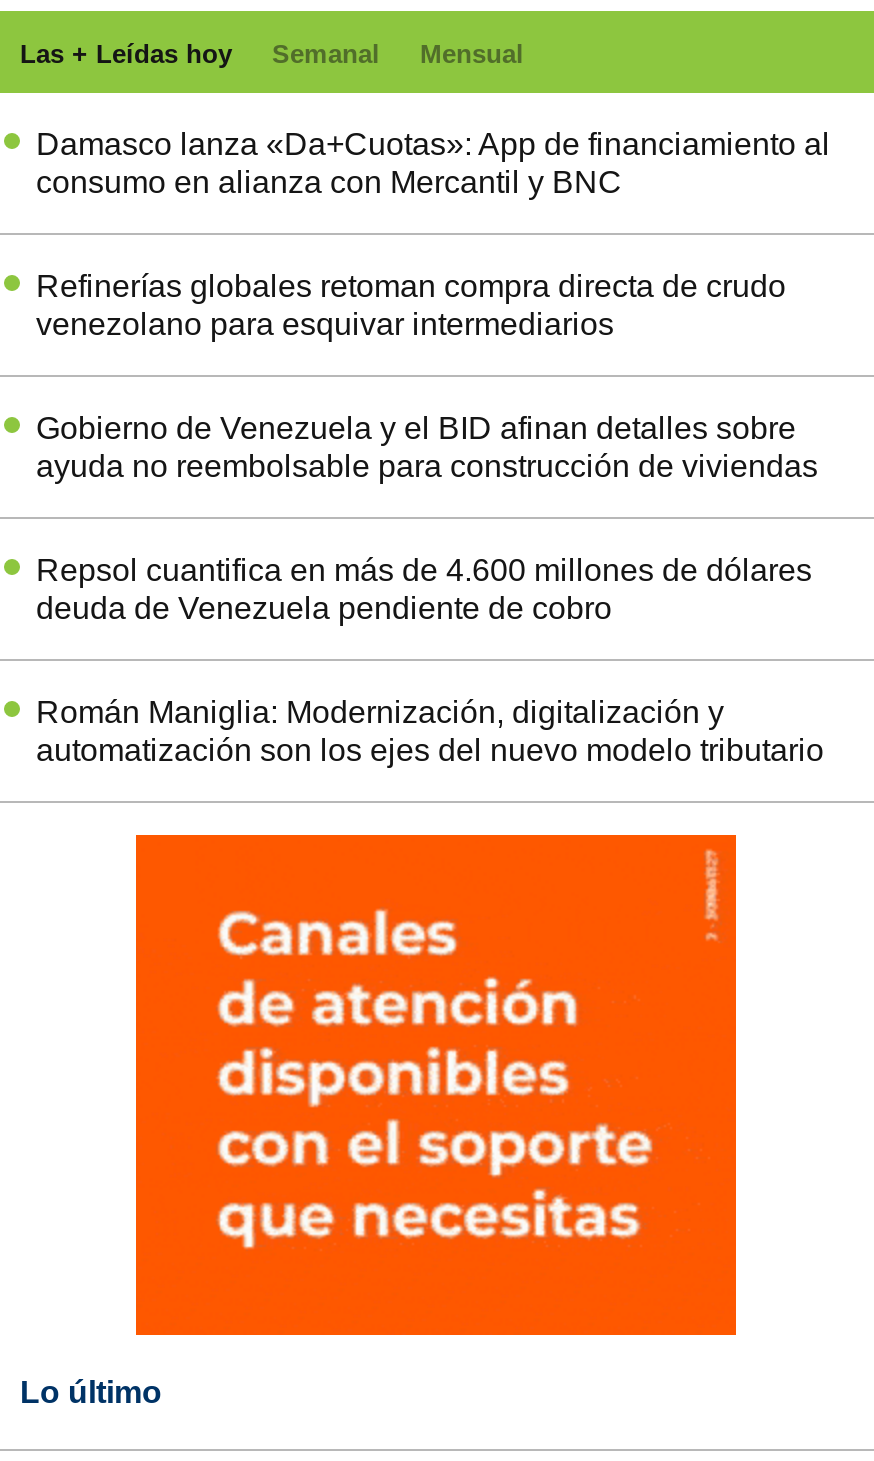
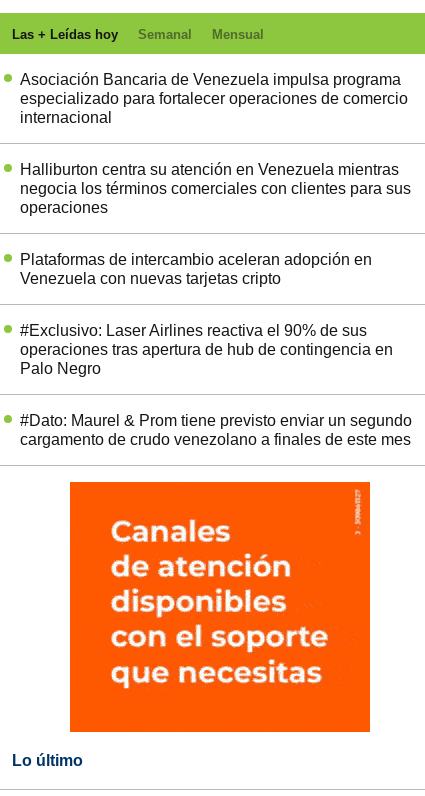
- Damasco lanza «Da+Cuotas»: App de financiamiento al
- consumo en alianza con Mercantil y BNC
+ Asociación Bancaria de Venezuela impulsa programa
+ especializado para fortalecer operaciones de comercio
+ internacional

- Refinerías globales retoman compra directa de crudo
- venezolano para esquivar intermediarios
+ Halliburton centra su atención en Venezuela mientras
+ negocia los términos comerciales con clientes para sus
+ operaciones

- Gobierno de Venezuela y el BID afinan detalles sobre
- ayuda no reembolsable para construcción de viviendas
+ Plataformas de intercambio aceleran adopción en
+ Venezuela con nuevas tarjetas cripto

- Repsol cuantifica en más de 4.600 millones de dólares
- deuda de Venezuela pendiente de cobro
+ #Exclusivo: Laser Airlines reactiva el 90% de sus
+ operaciones tras apertura de hub de contingencia en
+ Palo Negro

- Román Maniglia: Modernización, digitalización y
- automatización son los ejes del nuevo modelo tributario
+ #Dato: Maurel & Prom tiene previsto enviar un segundo
+ cargamento de crudo venezolano a finales de este mes
